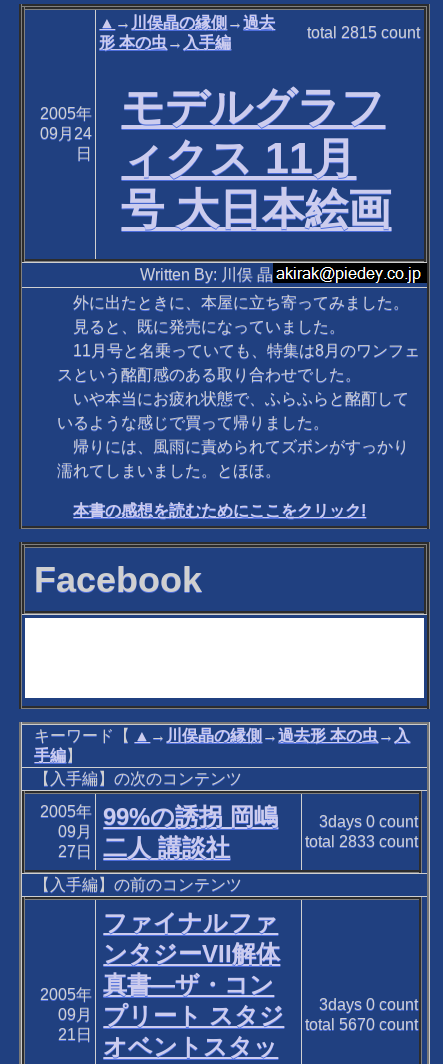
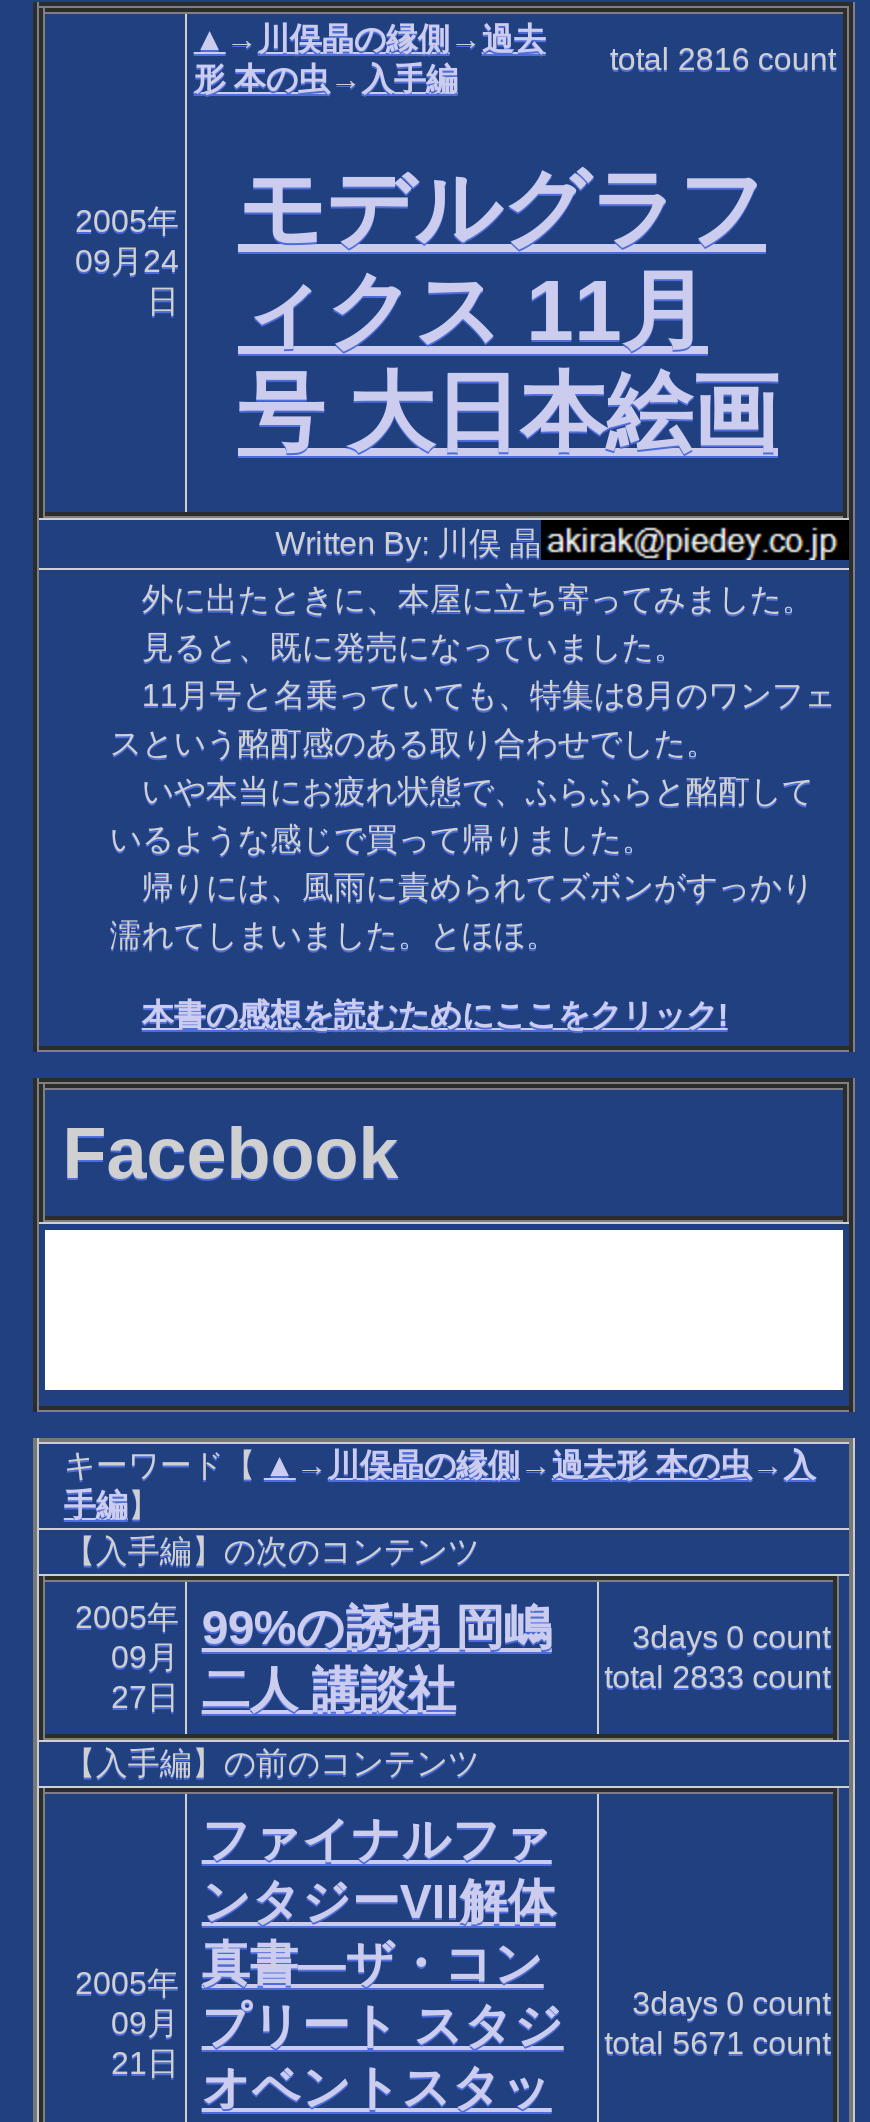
- total 2815 count
+ total 2816 count

- 09月 プリート スタジ total 5670 count
+ 09月 プリート スタジ total 5671 count
